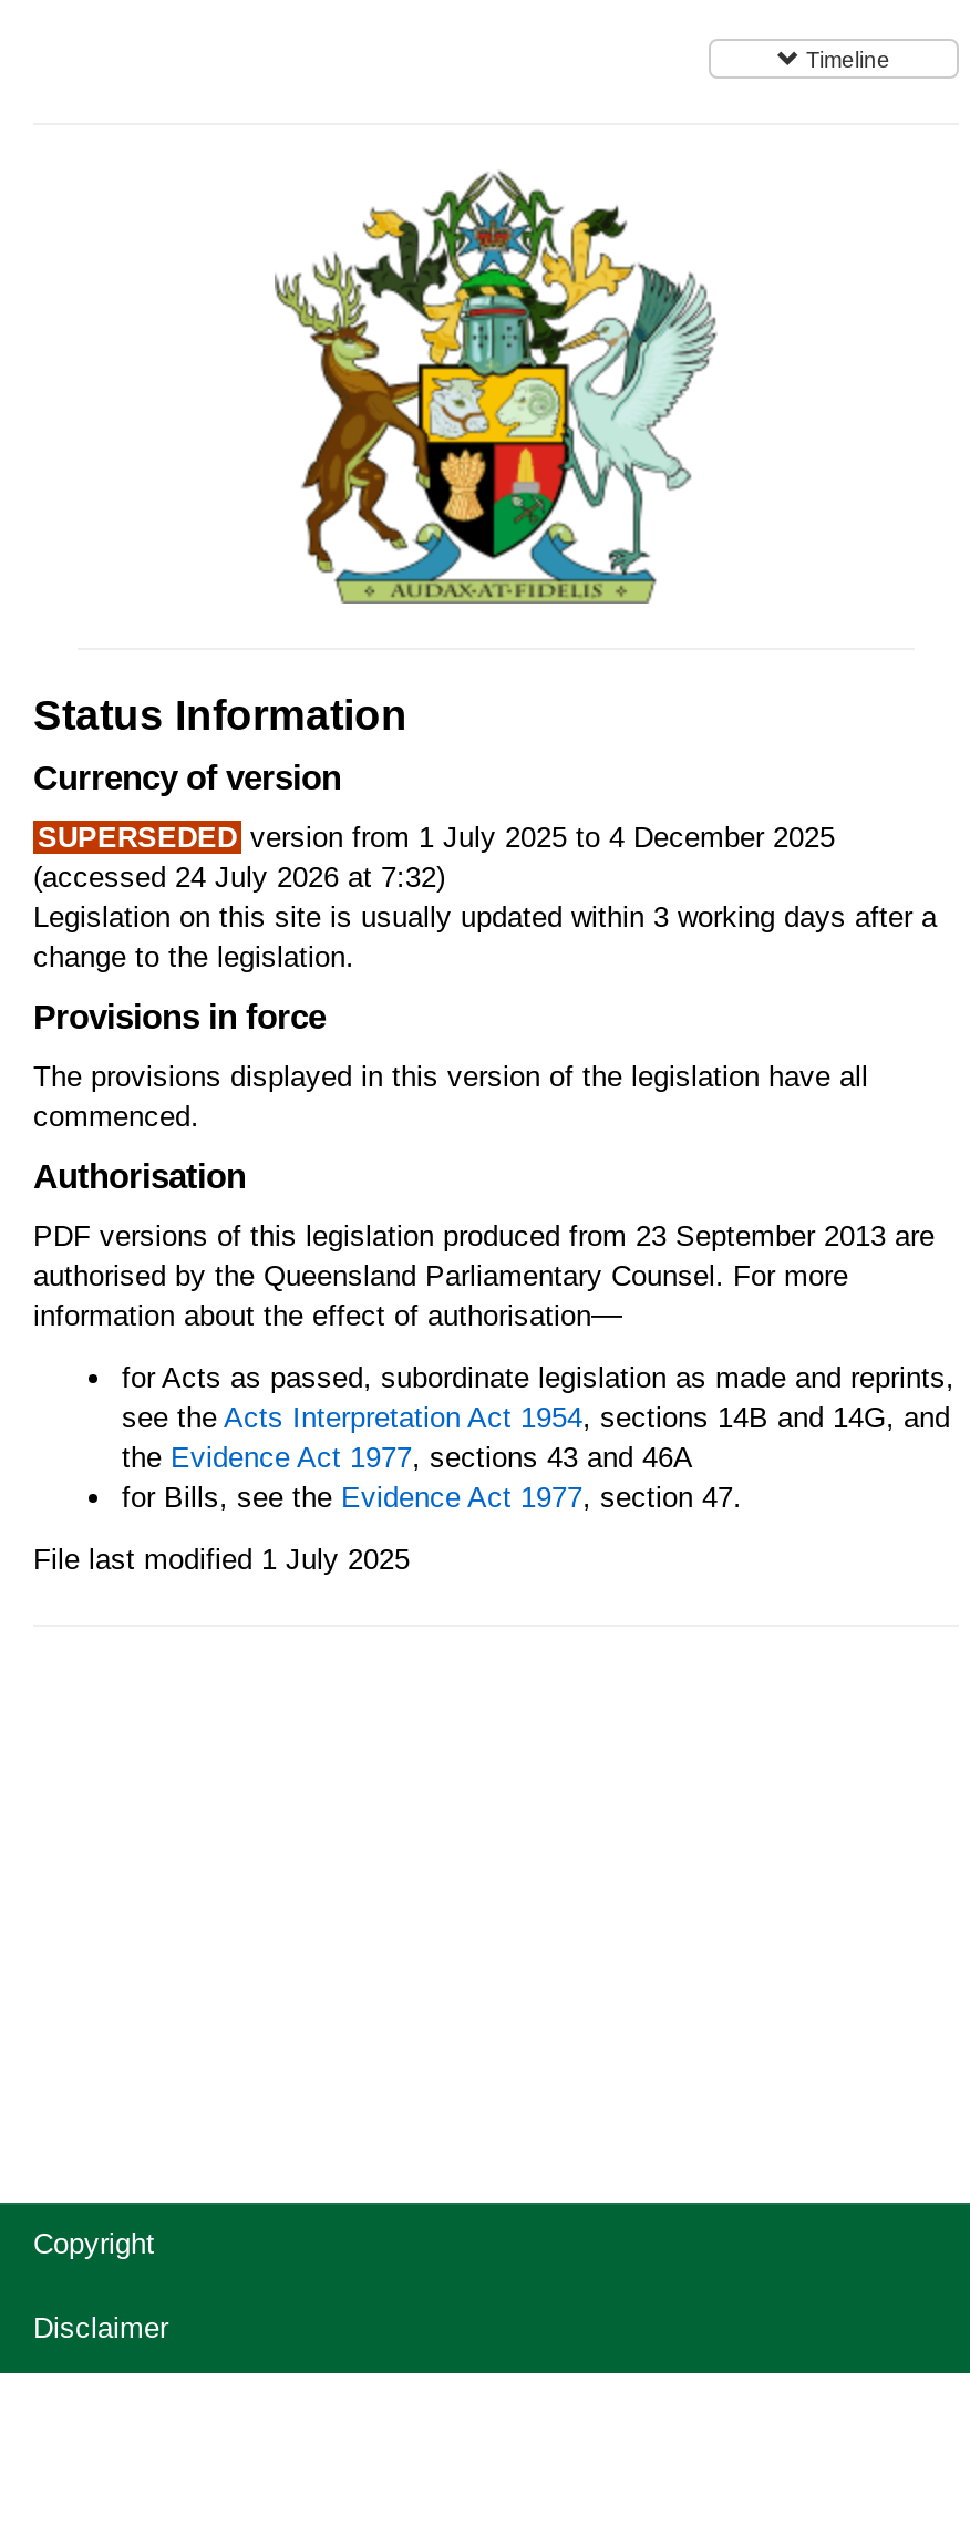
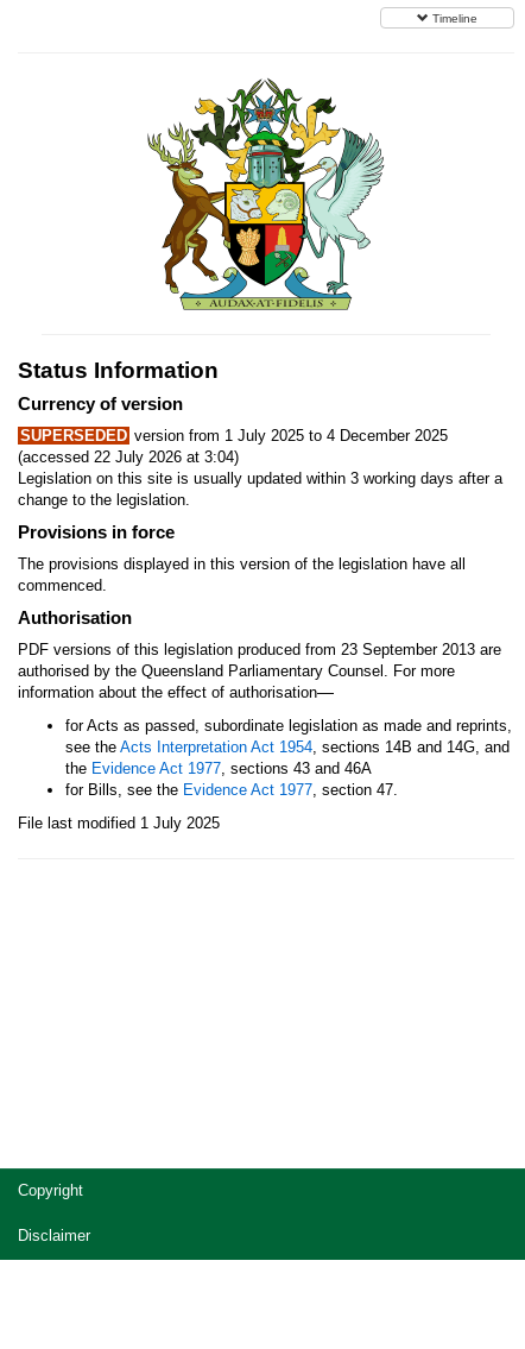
- (accessed 24 July 2026 at 7:32)
+ (accessed 22 July 2026 at 3:04)
